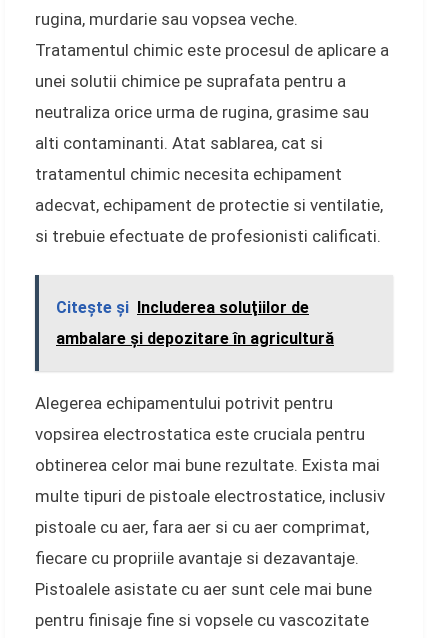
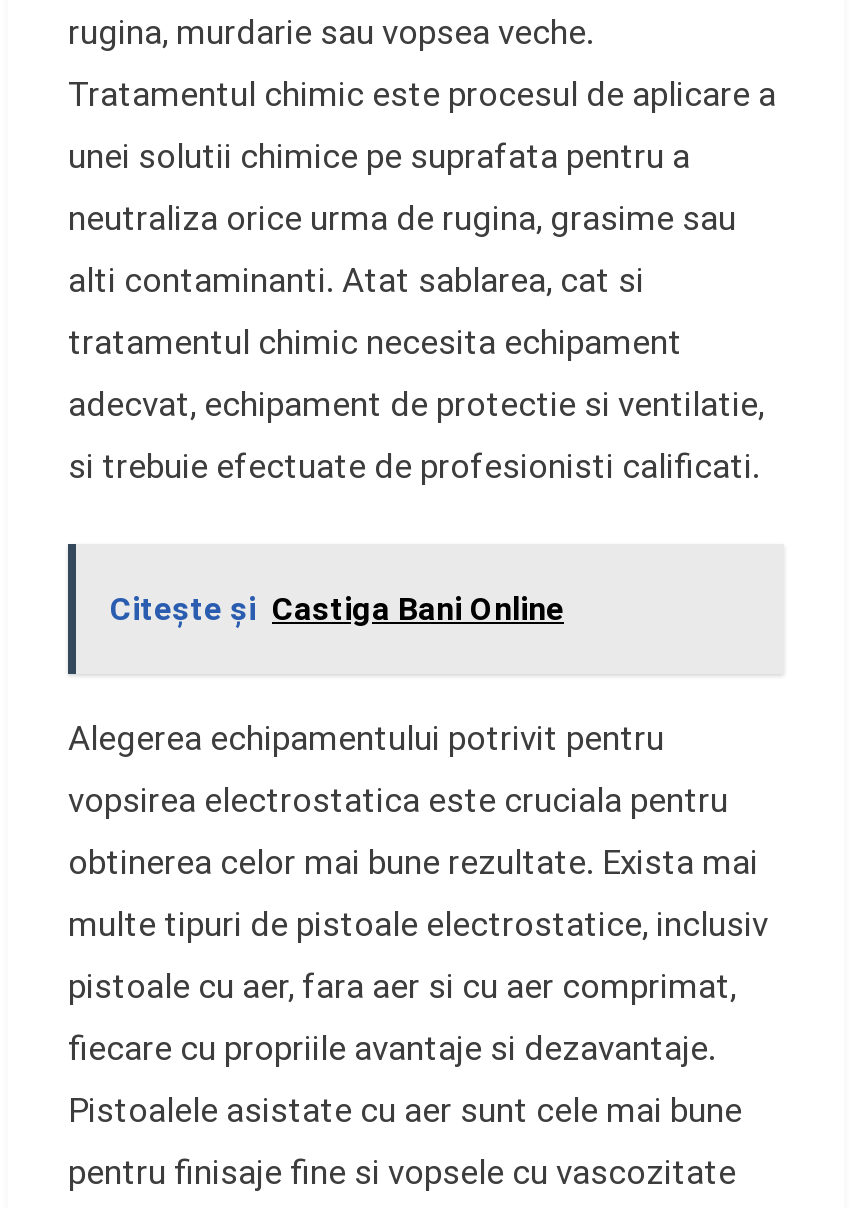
- Citeşte şi Includerea soluţiilor de
- ambalare şi depozitare în agricultură
+ Citeşte şi Castiga Bani Online
